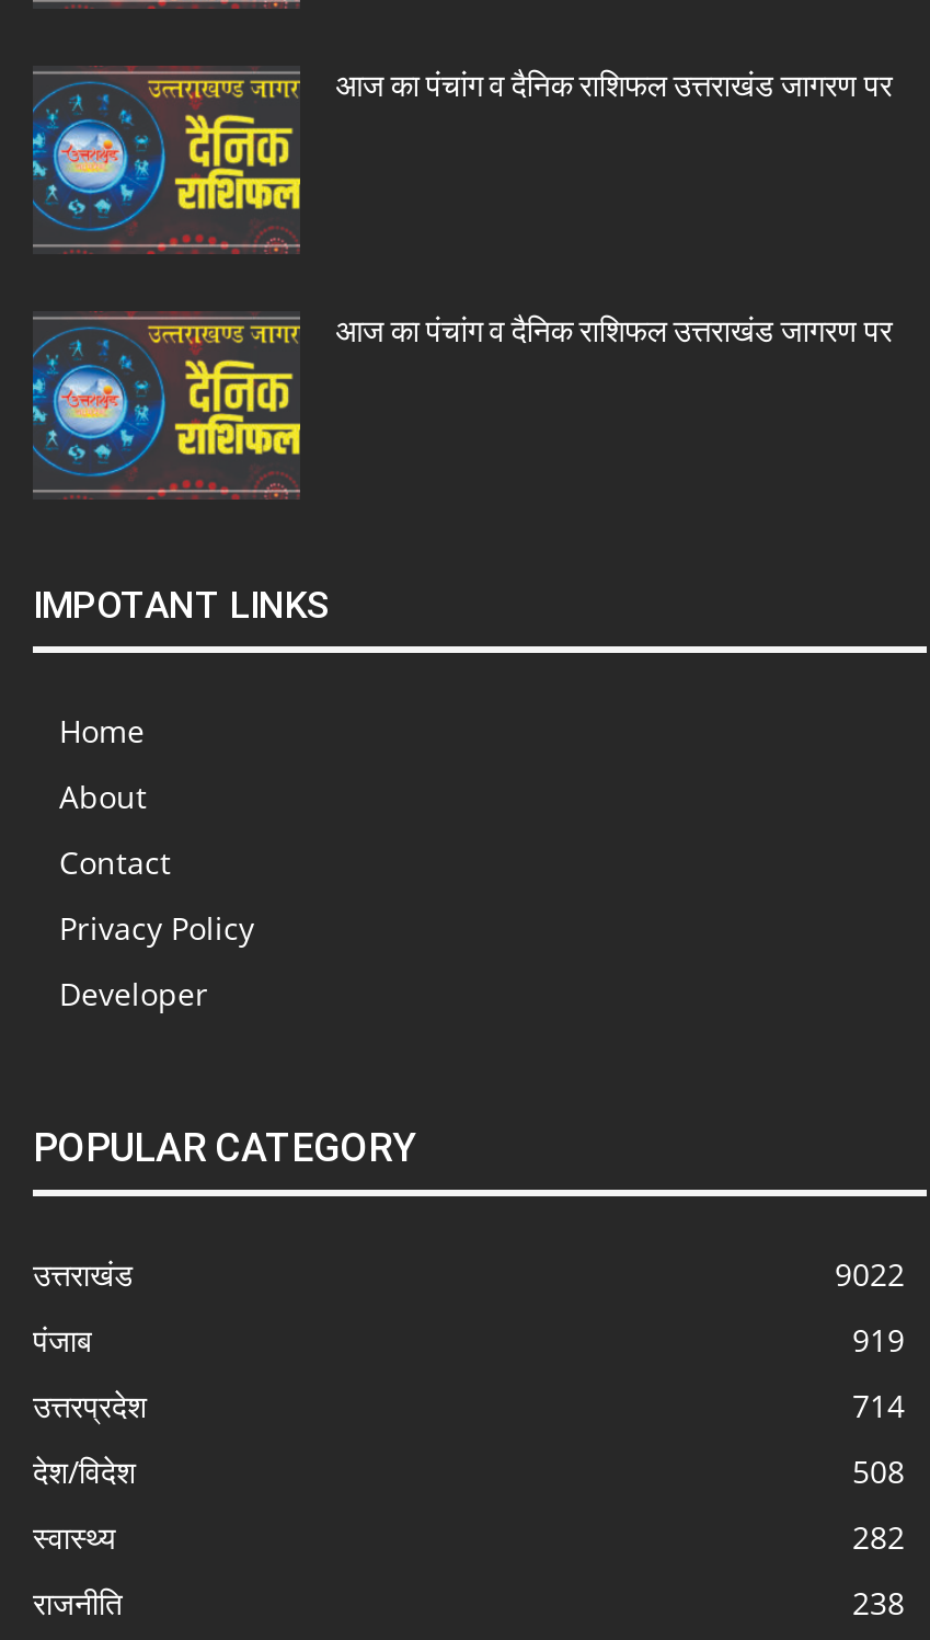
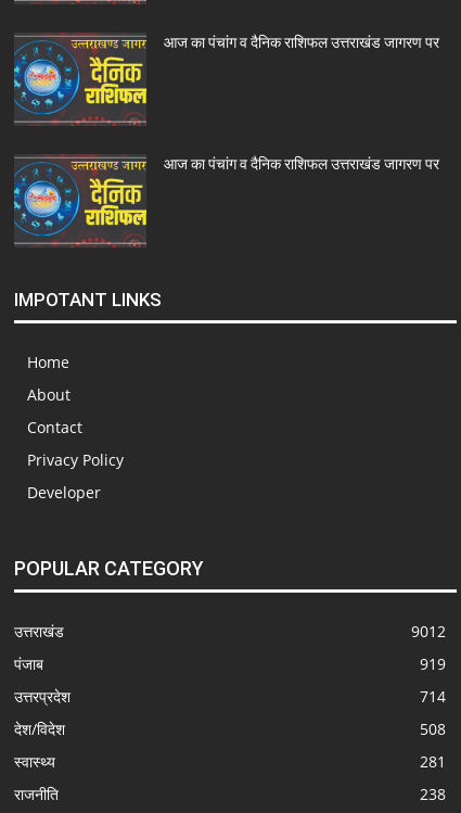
- 9022
+ 9012

- 282
+ 281
